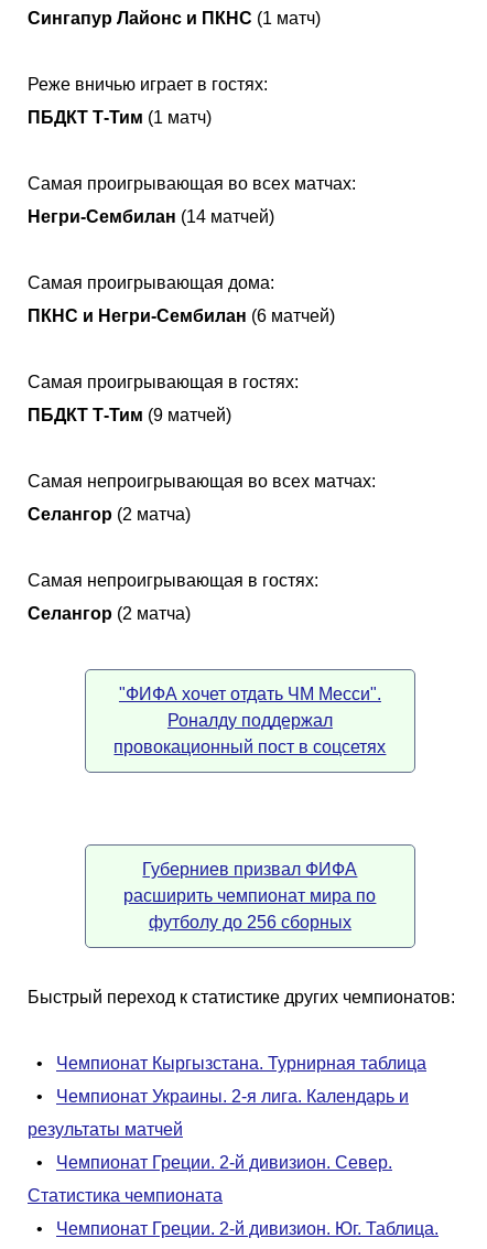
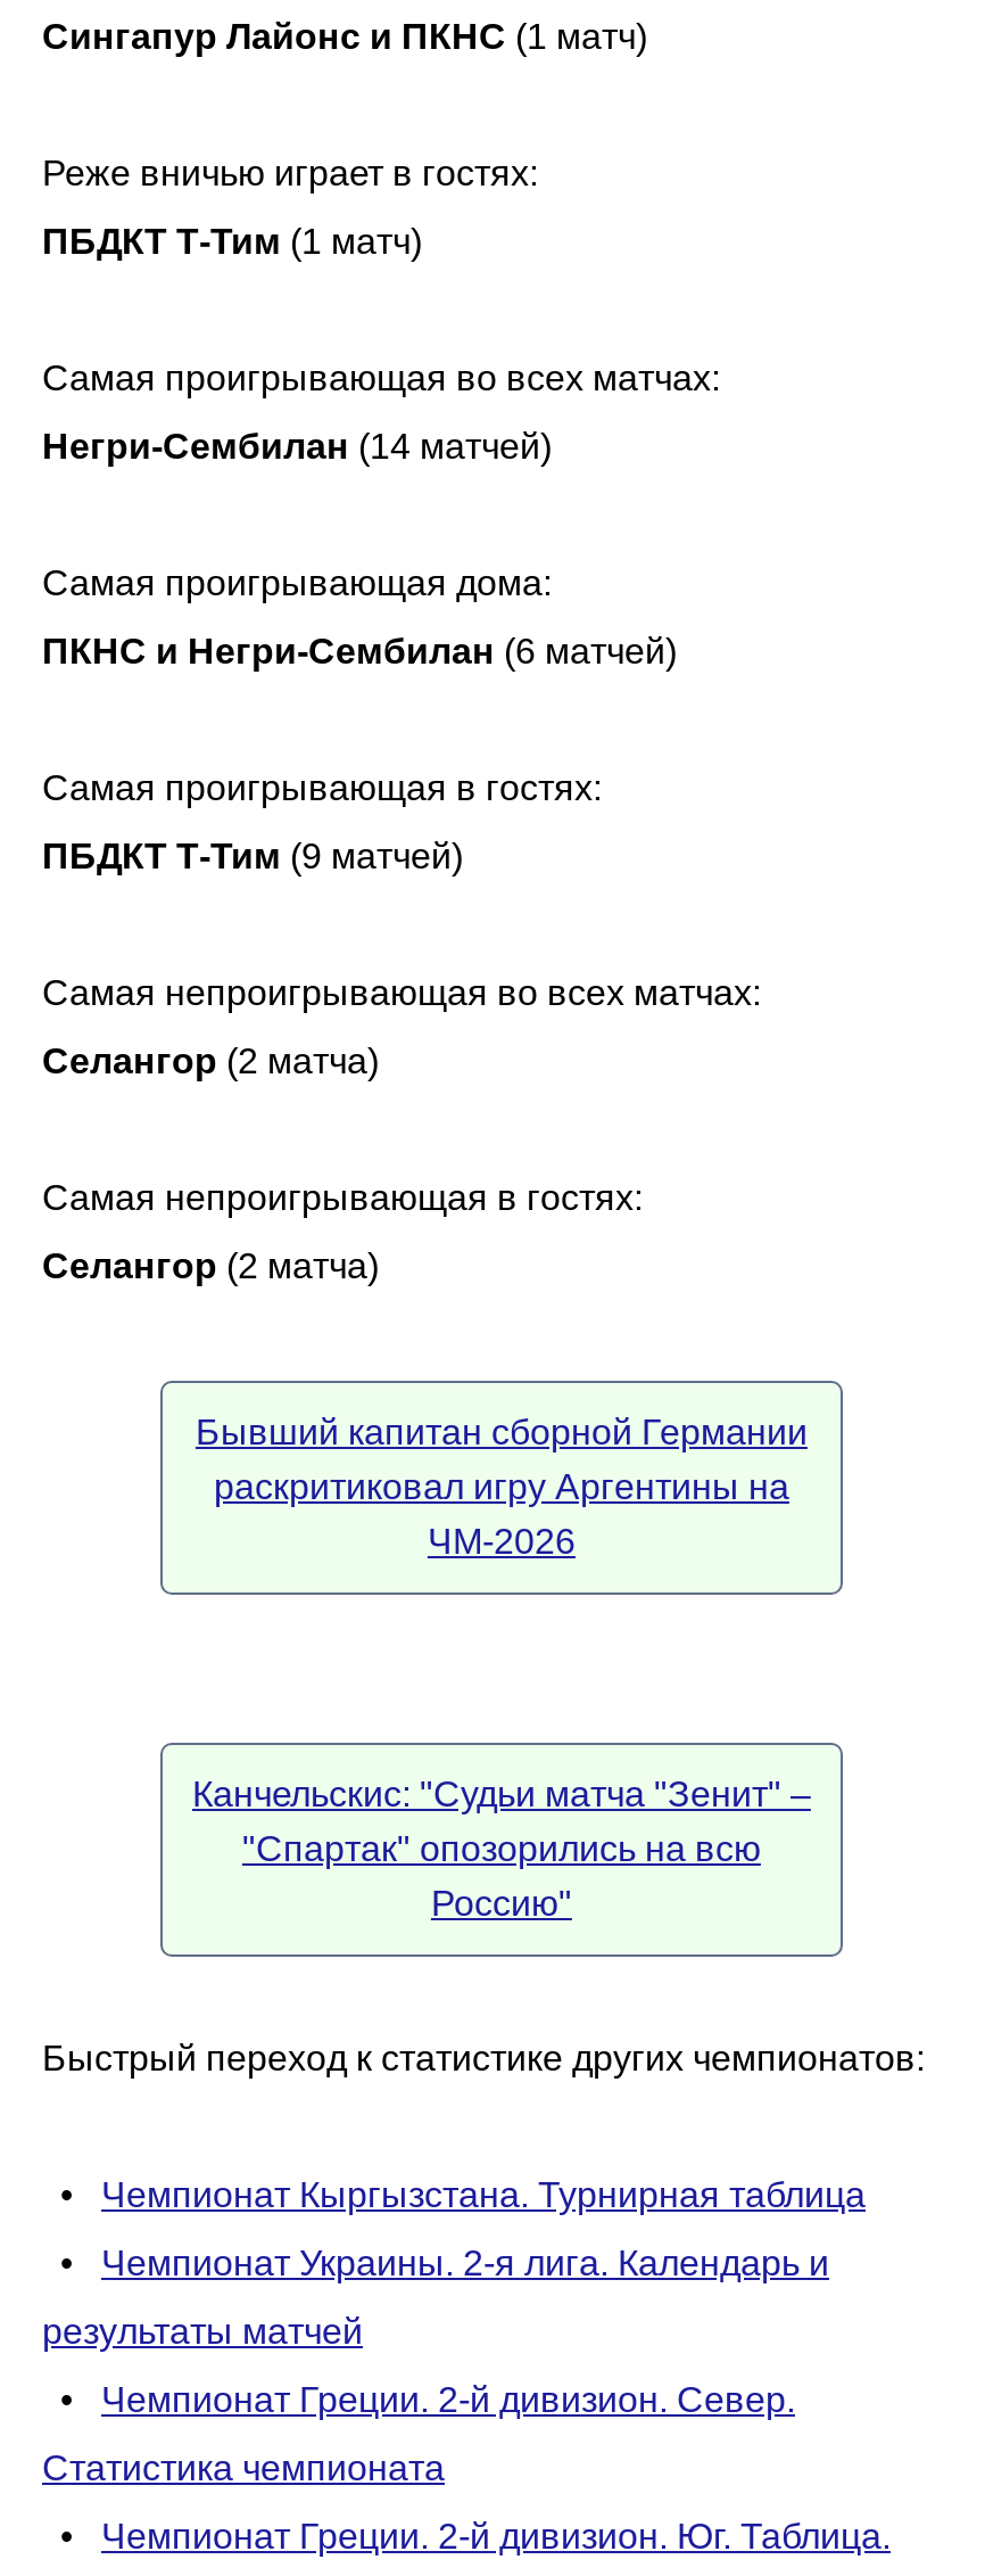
- "ФИФА хочет отдать ЧМ Месси".
- Роналду поддержал
- провокационный пост в соцсетях
+ Бывший капитан сборной Германии
+ раскритиковал игру Аргентины на
+ ЧМ-2026

- Губерниев призвал ФИФА
- расширить чемпионат мира по
- футболу до 256 сборных
+ Канчельскис: "Судьи матча "Зенит" –
+ "Спартак" опозорились на всю
+ Россию"
